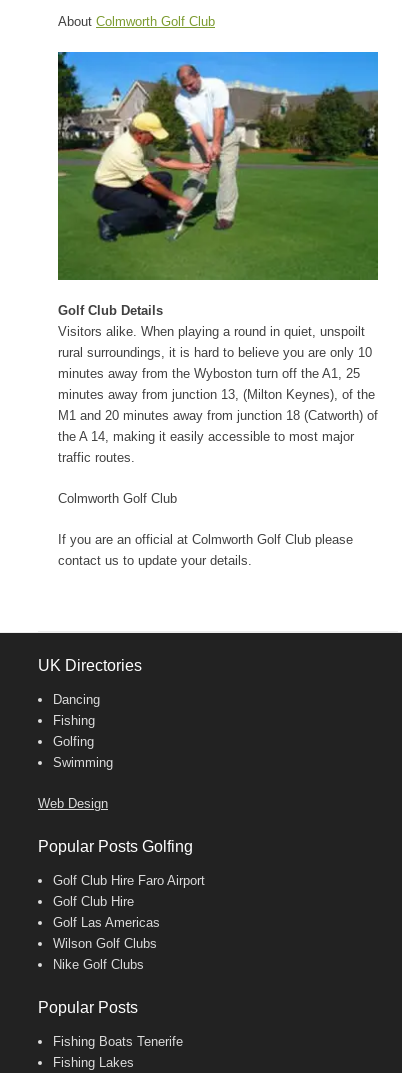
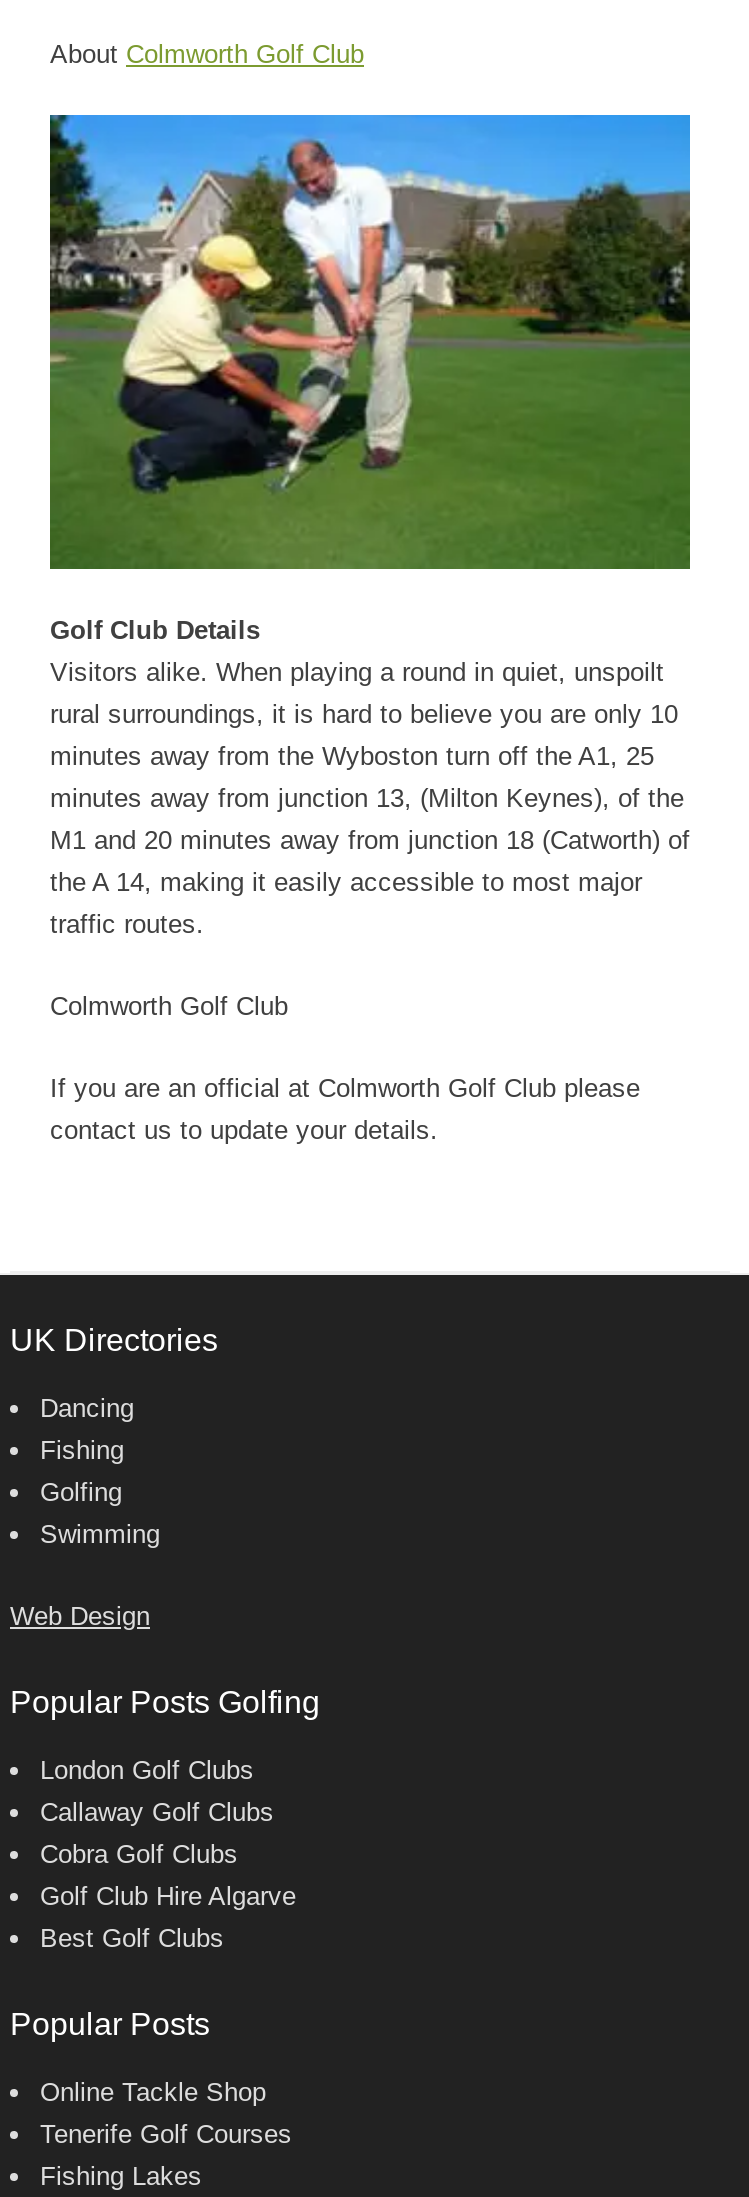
- Golf Club Hire Faro Airport
- Golf Club Hire
- Golf Las Americas
- Wilson Golf Clubs
- Nike Golf Clubs
+ London Golf Clubs
+ Callaway Golf Clubs
+ Cobra Golf Clubs
+ Golf Club Hire Algarve
+ Best Golf Clubs

- Fishing Boats Tenerife
+ Online Tackle Shop
+ Tenerife Golf Courses
